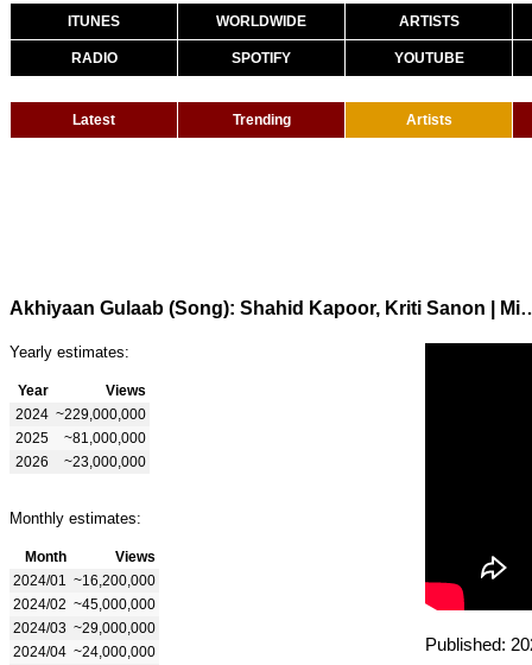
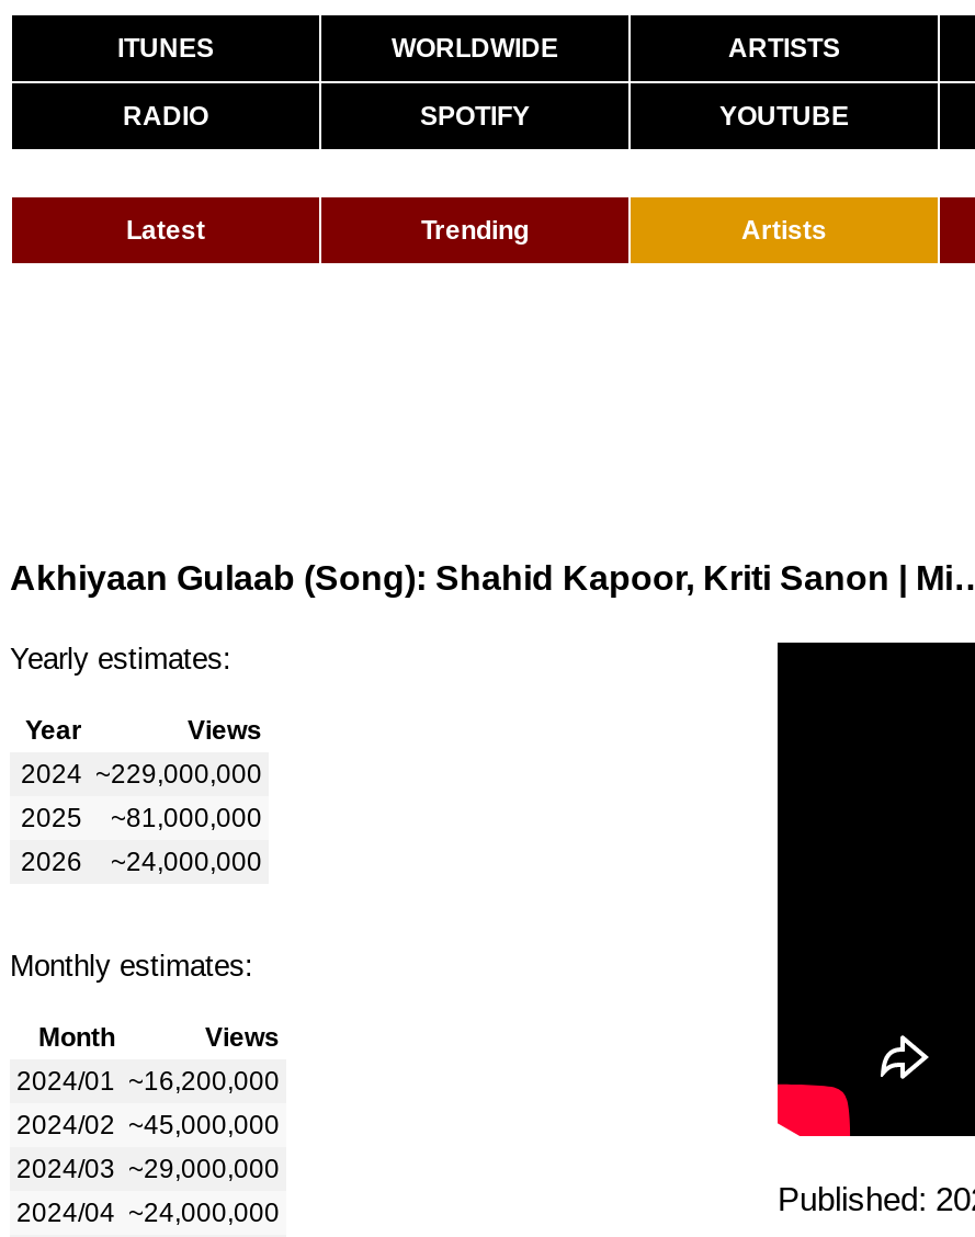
- 2026 ~23,000,000
+ 2026 ~24,000,000
